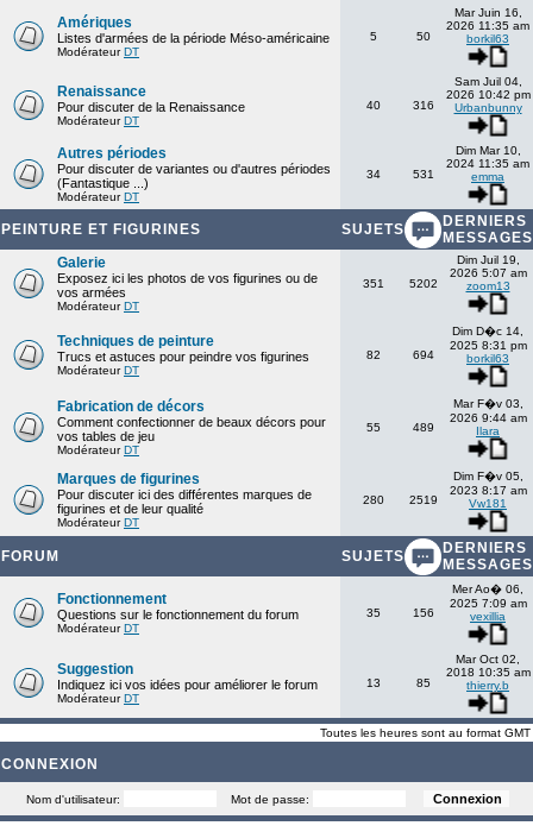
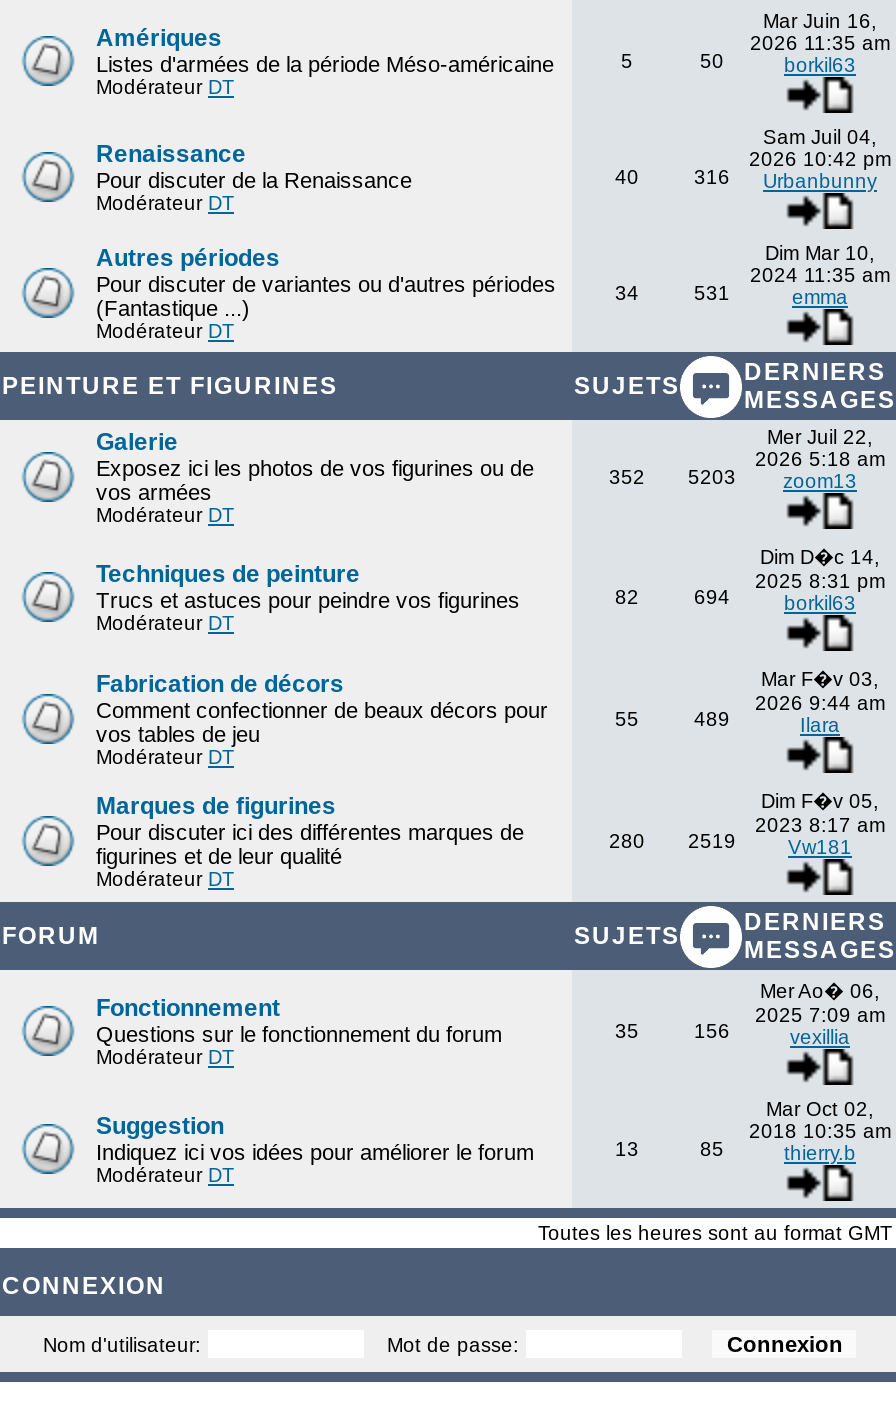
- Dim Juil 19,
+ Mer Juil 22,

- 2026 5:07 am
+ 2026 5:18 am

- 351
+ 352

- 5202
+ 5203
